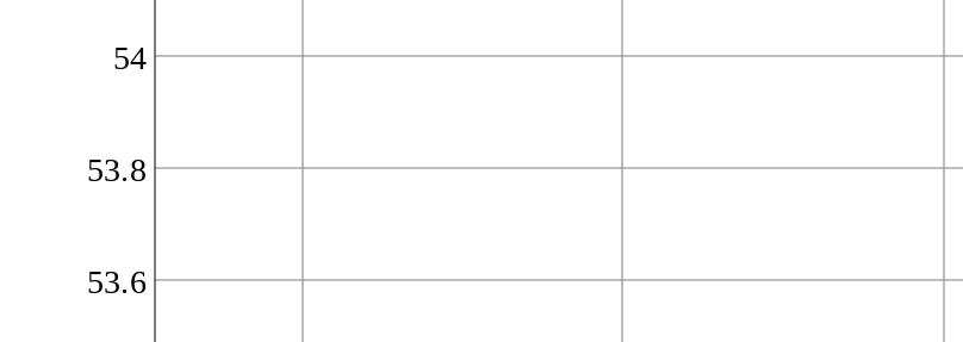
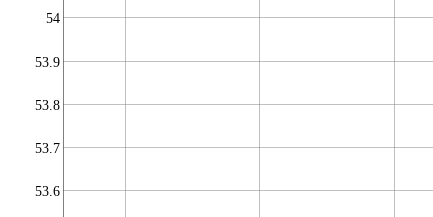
+ 53.9

+ 53.7
